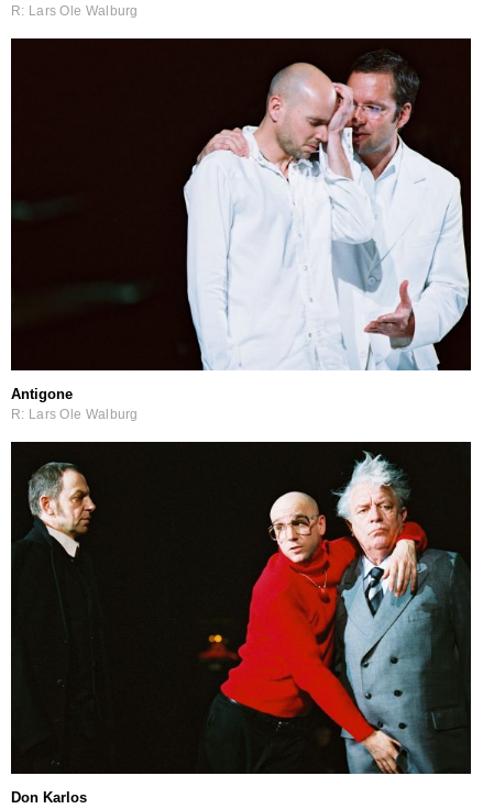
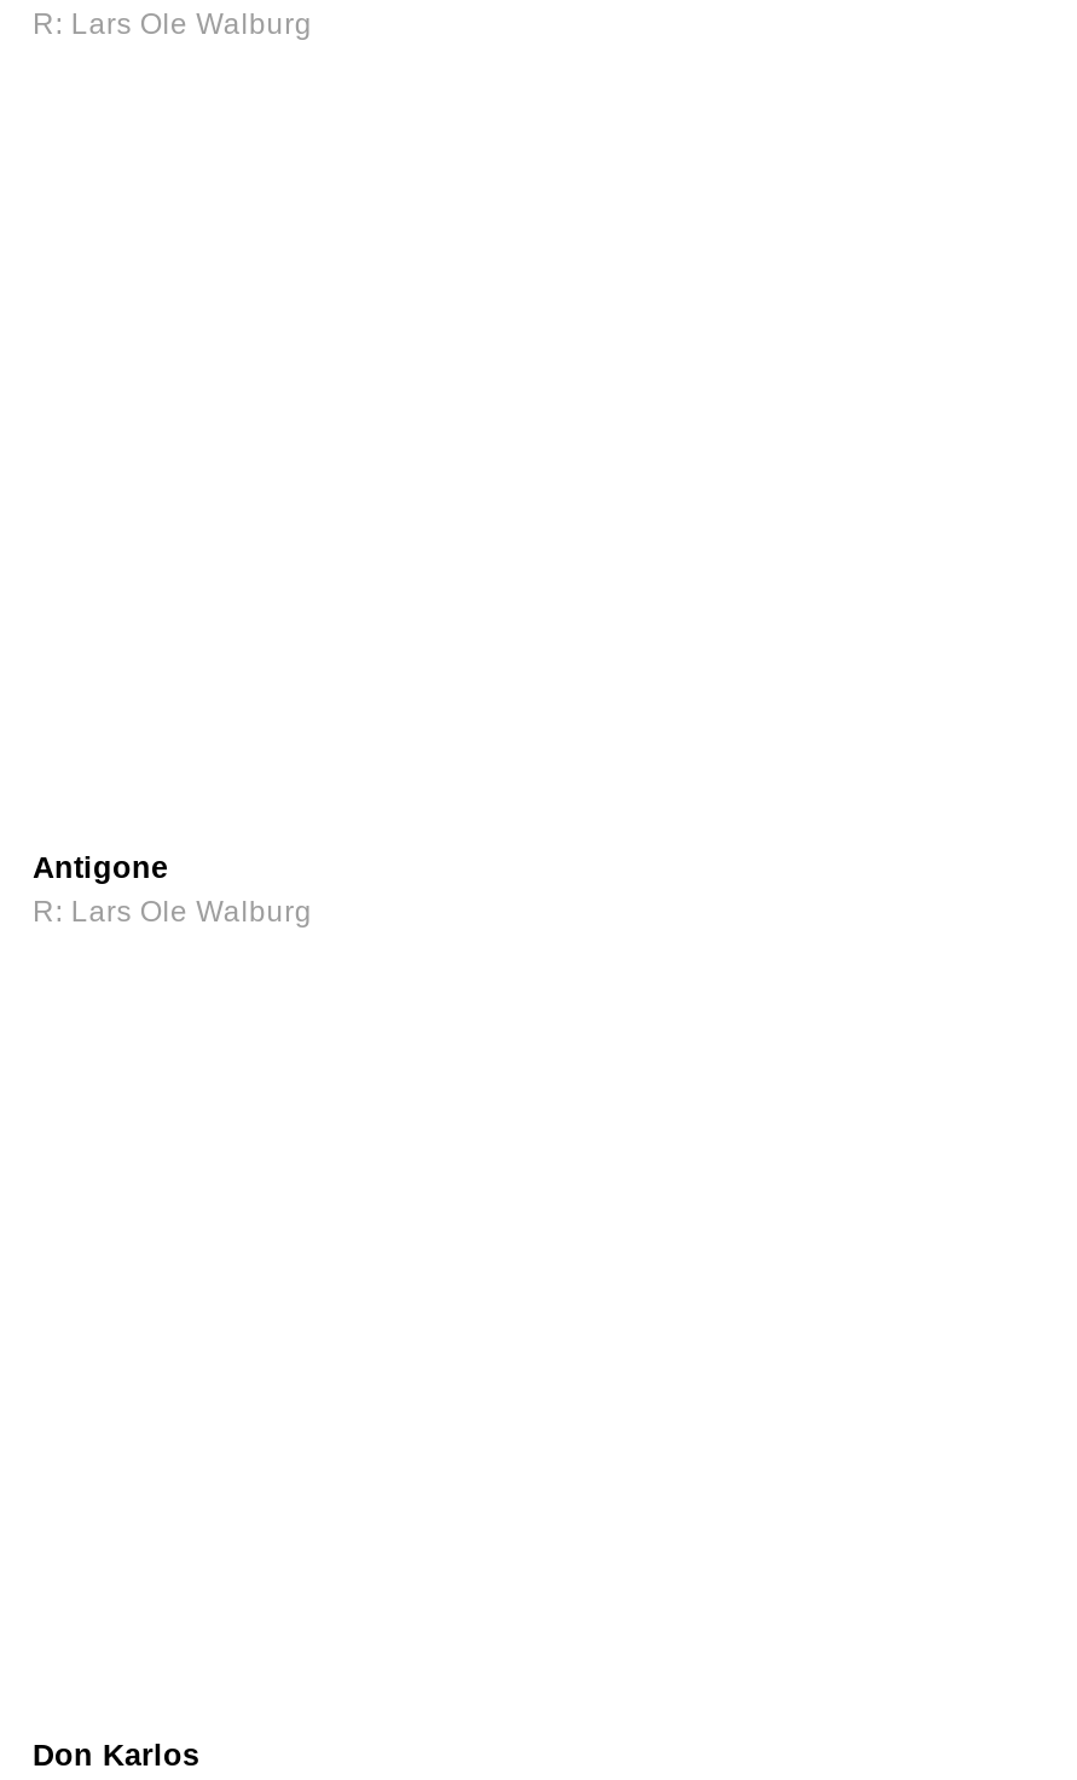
- [image]

- [image]
